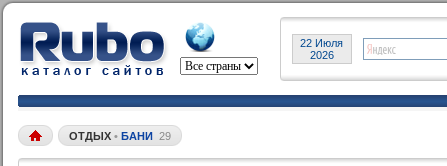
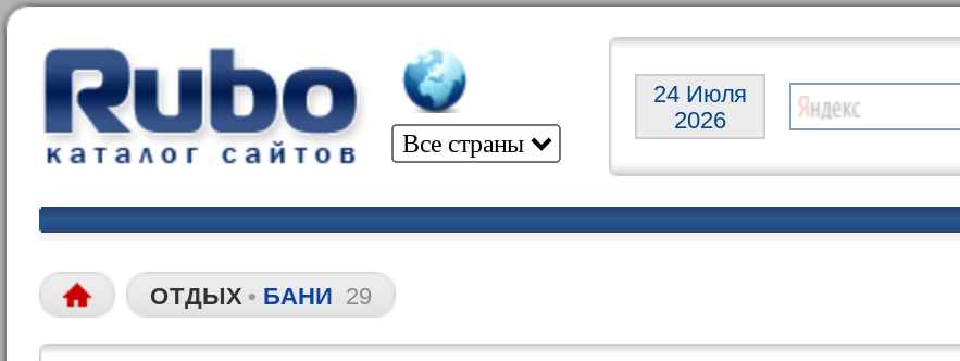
- 22 Июля
+ 24 Июля
